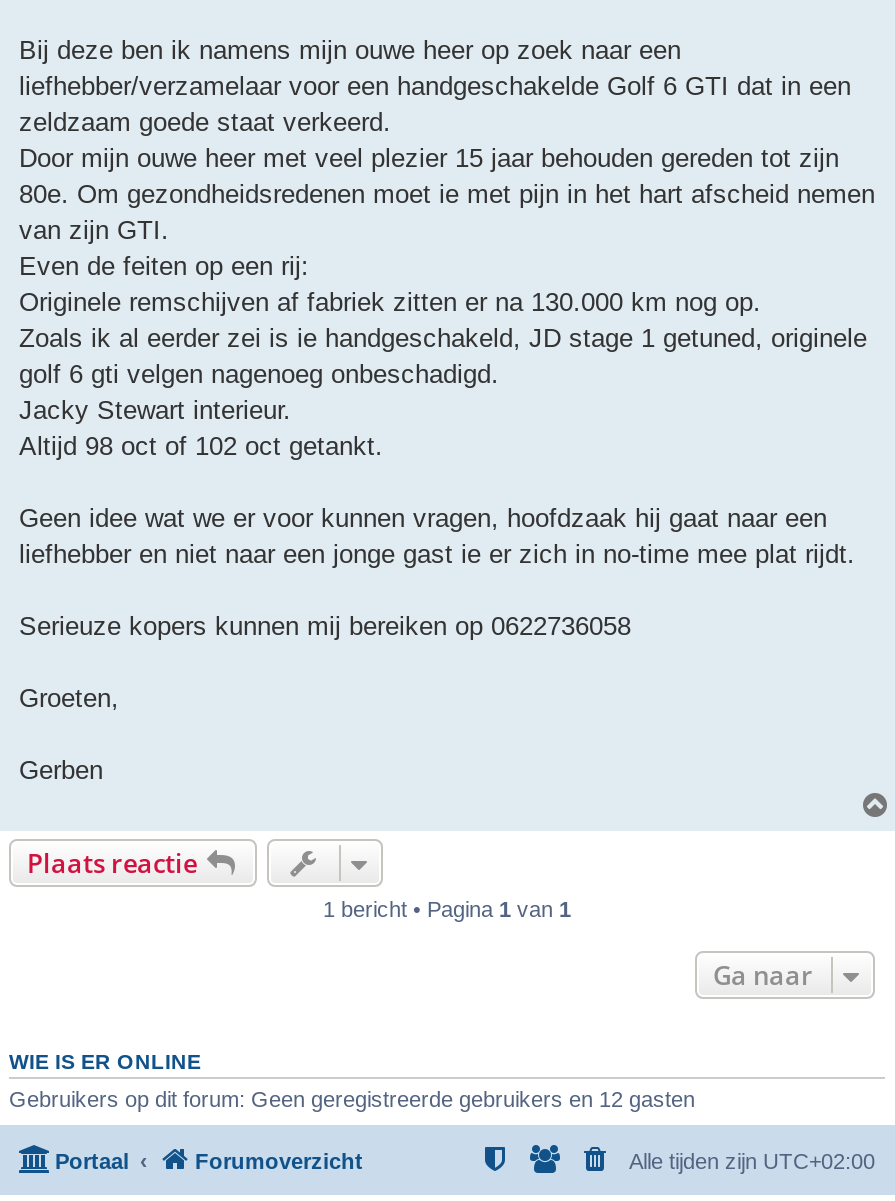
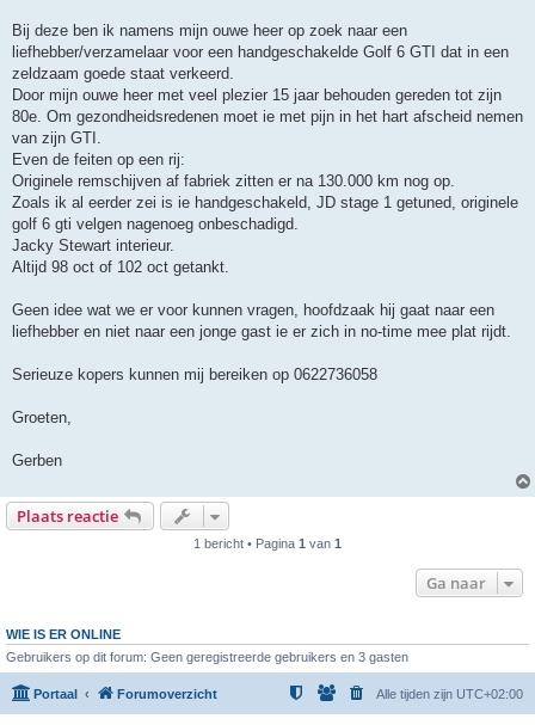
- Gebruikers op dit forum: Geen geregistreerde gebruikers en 12 gasten
+ Gebruikers op dit forum: Geen geregistreerde gebruikers en 3 gasten
